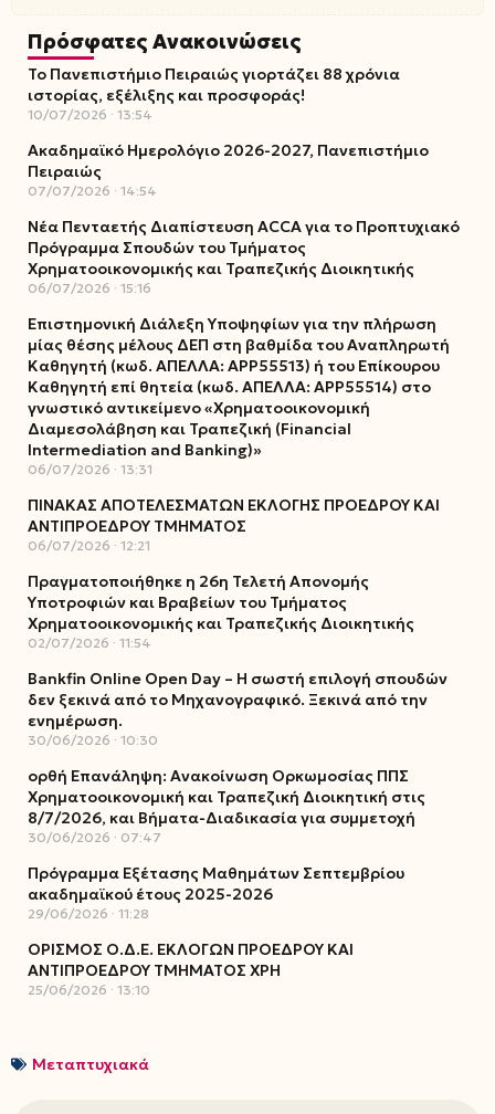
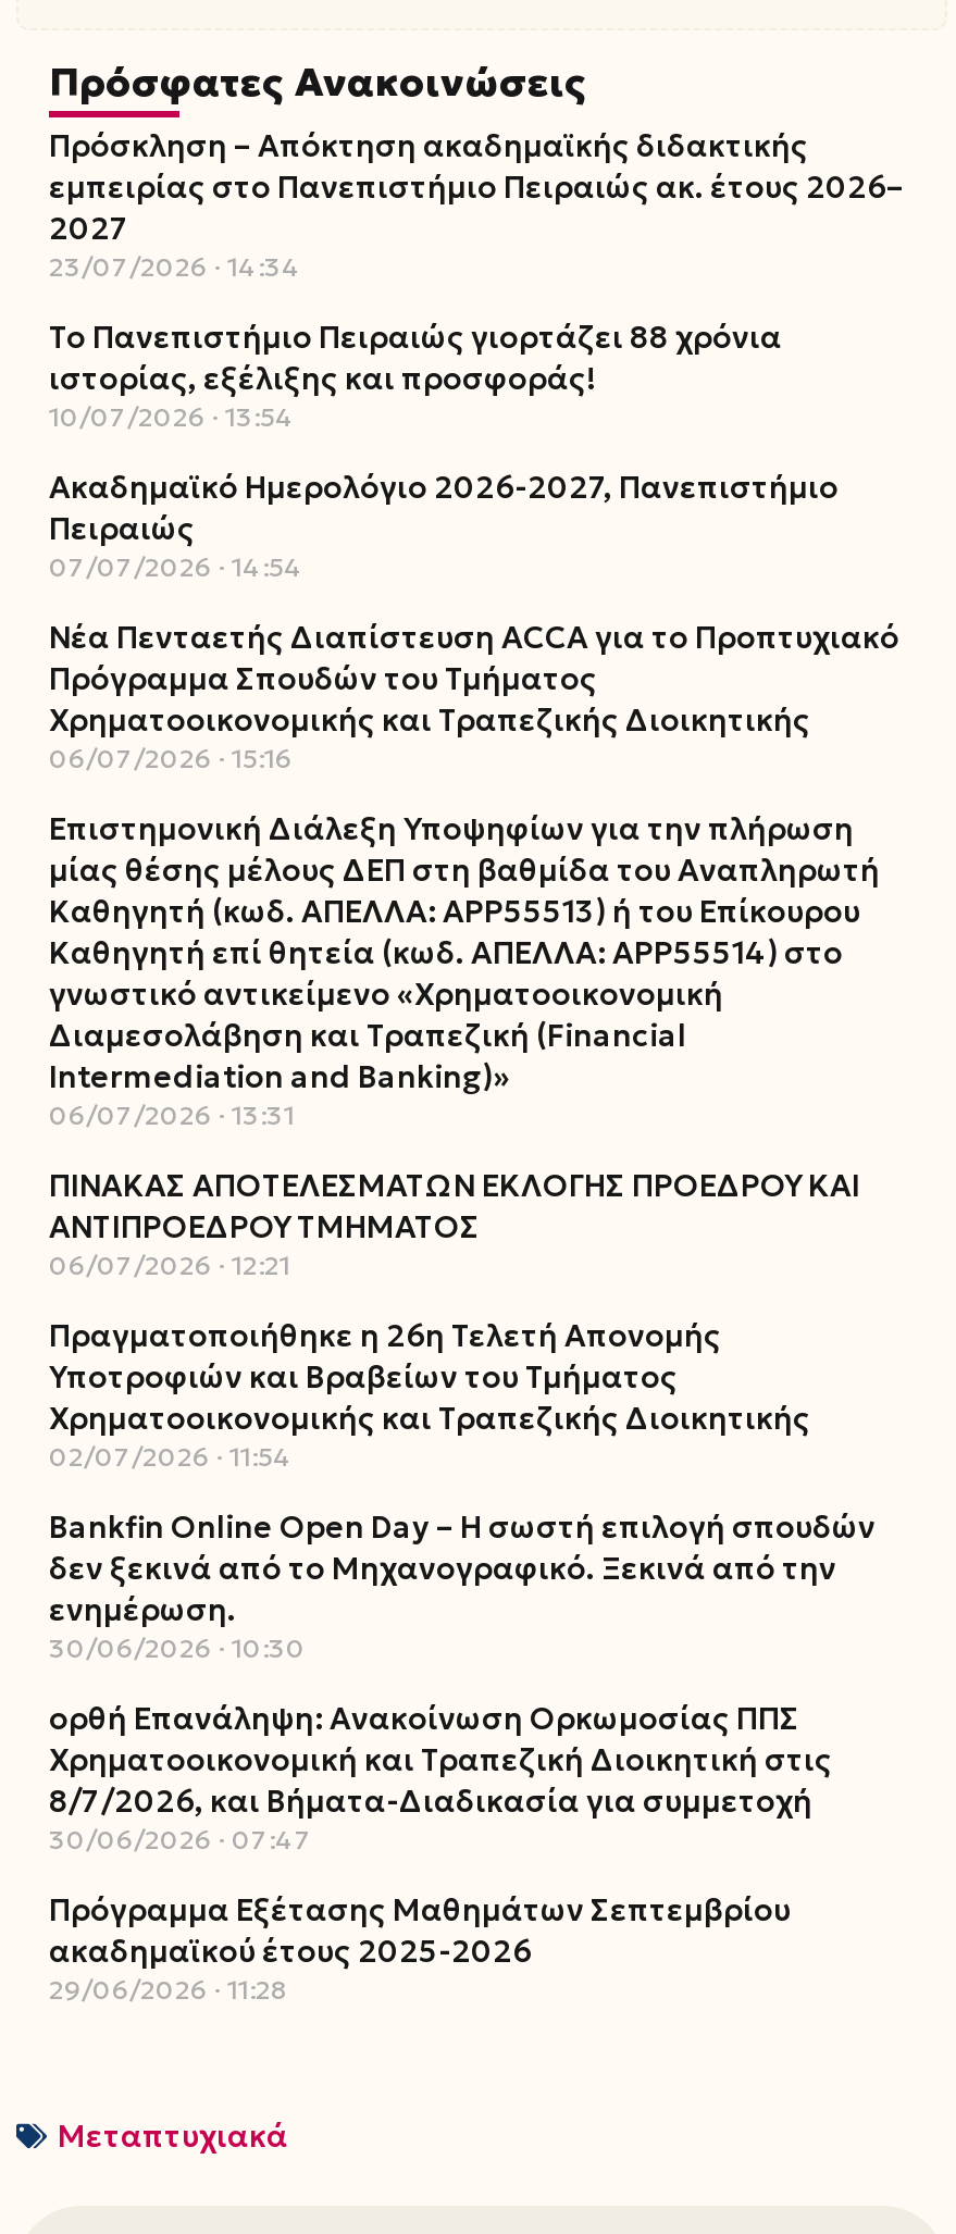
+ Πρόσκληση – Απόκτηση ακαδημαϊκής διδακτικής
+ εμπειρίας στο Πανεπιστήμιο Πειραιώς ακ. έτους 2026–
+ 2027
+ 23/07/2026 14:34

moved down: Το Πανεπιστήμιο Πειραιώς γιορτάζει 88 χρόνια | ιστορίας, εξέλιξης και προσφοράς! | 10/07/2026 13:54 | ... | ακαδημαϊκού έτους 2025-2026 | 29/06/2026 11:28

- ΟΡΙΣΜΟΣ Ο.Δ.Ε. ΕΚΛΟΓΩΝ ΠΡΟΕΔΡΟΥ ΚΑΙ
- ΑΝΤΙΠΡΟΕΔΡΟΥ ΤΜΗΜΑΤΟΣ ΧΡΗ
- 25/06/2026 13:10
